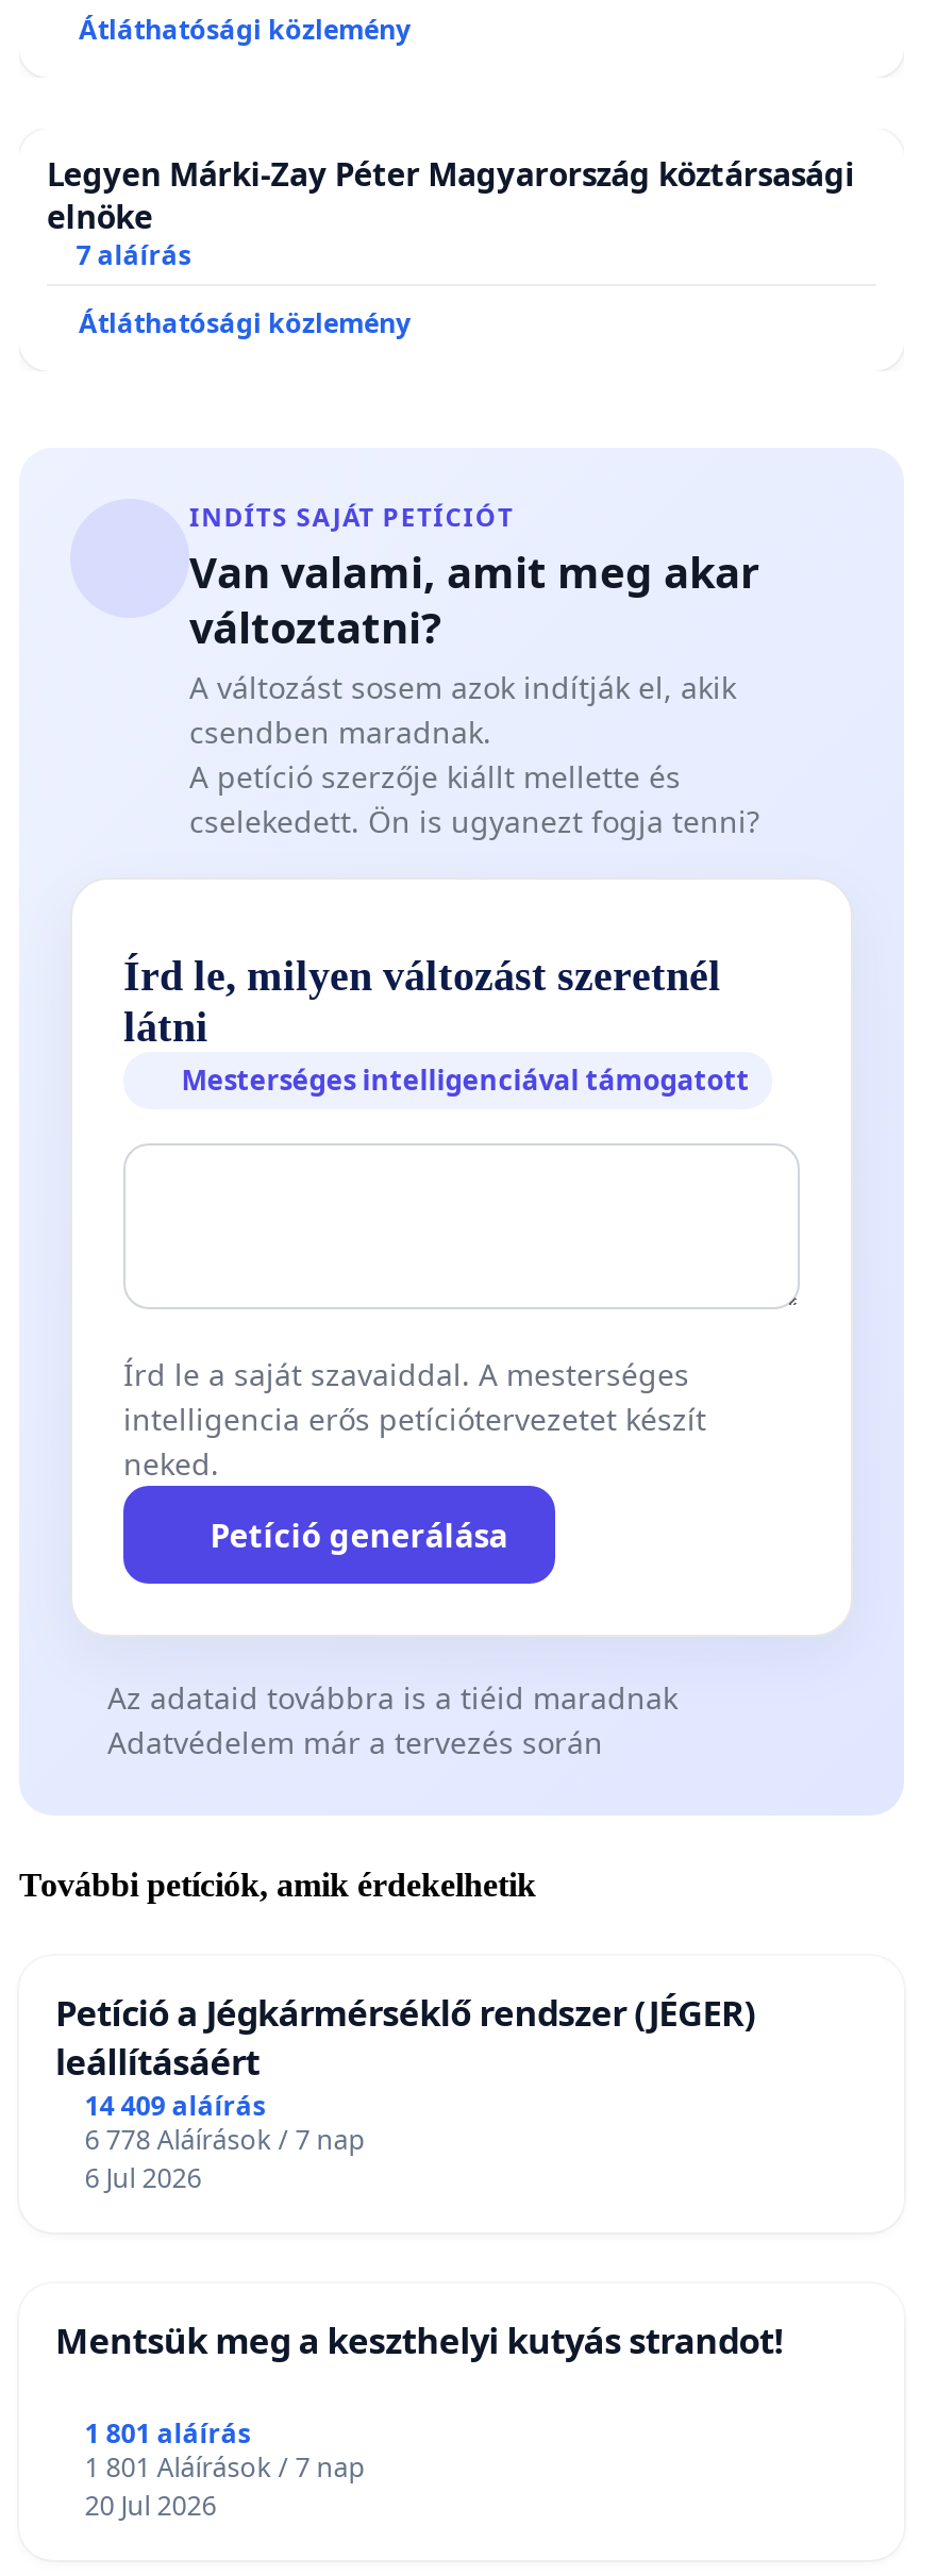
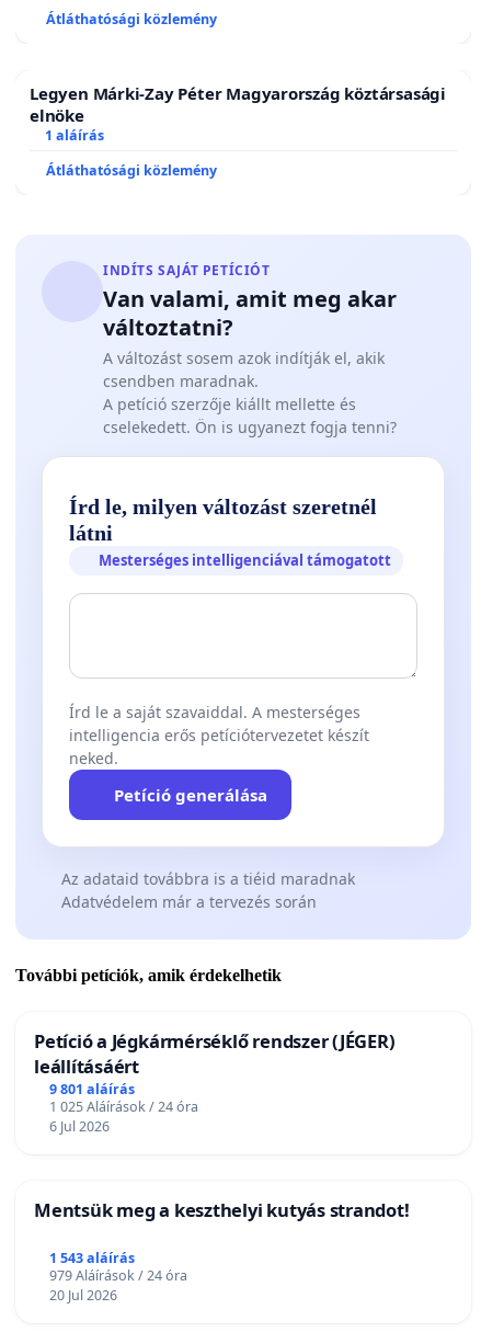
- 7 aláírás
+ 1 aláírás

- 14 409 aláírás
+ 9 801 aláírás

- 6 778 Aláírások / 7 nap
+ 1 025 Aláírások / 24 óra

- 1 801 aláírás
+ 1 543 aláírás

- 1 801 Aláírások / 7 nap
+ 979 Aláírások / 24 óra
